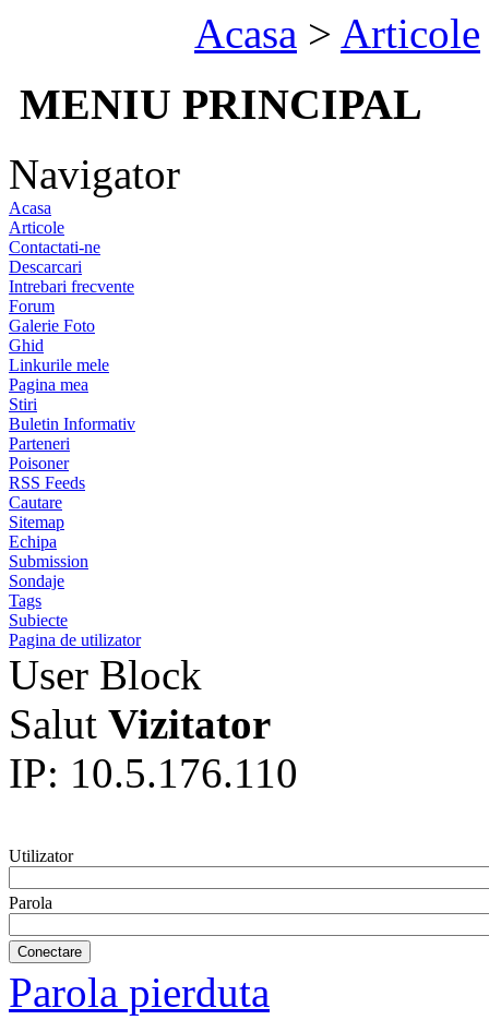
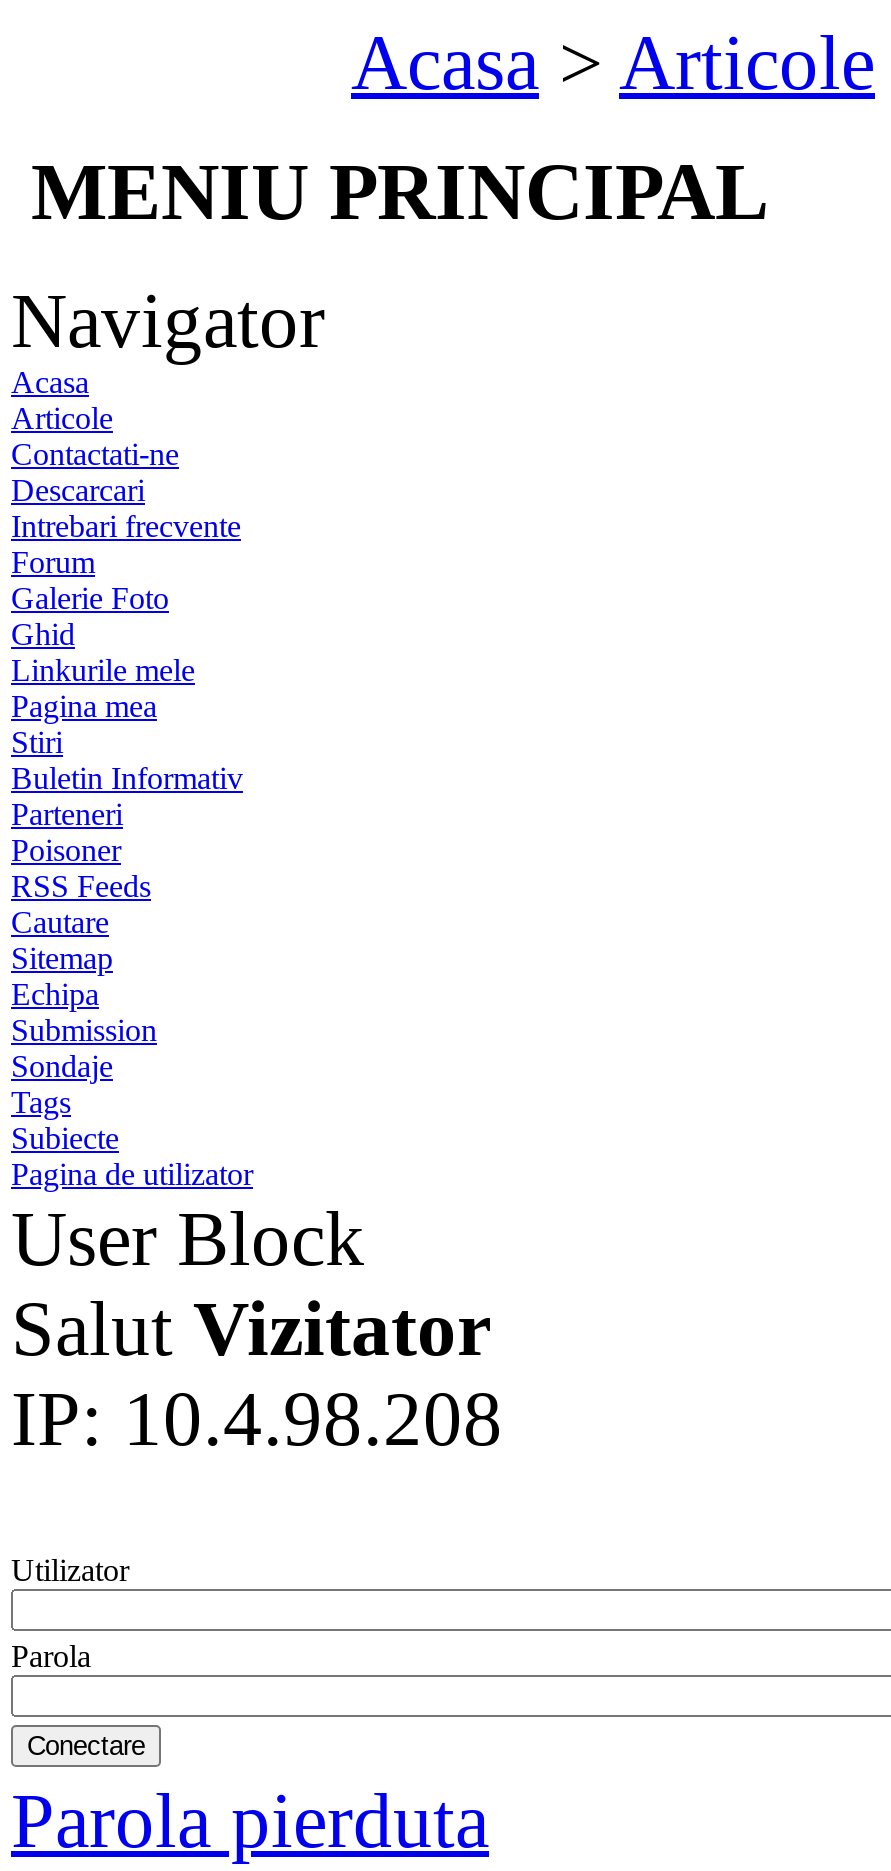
- IP: 10.5.176.110
+ IP: 10.4.98.208
